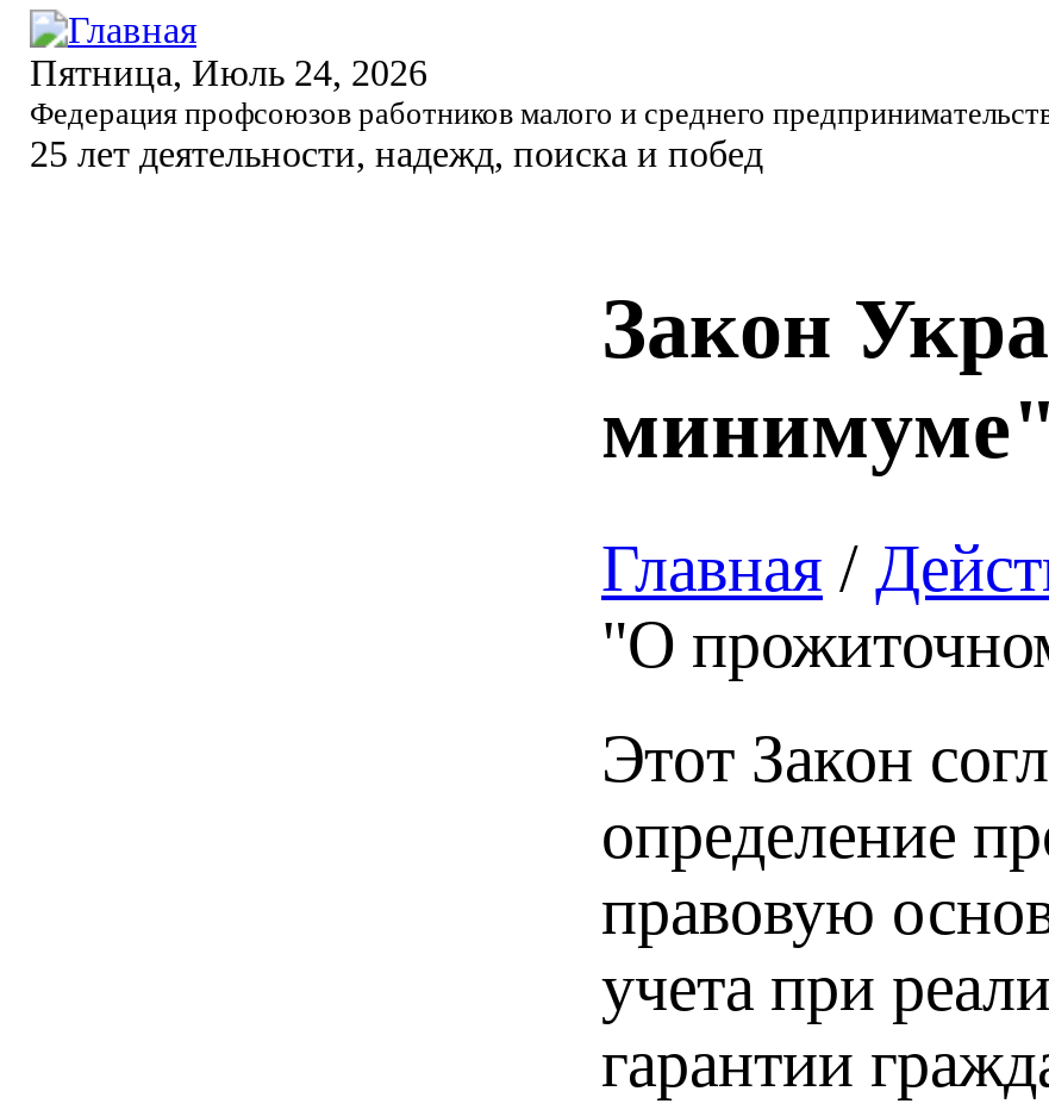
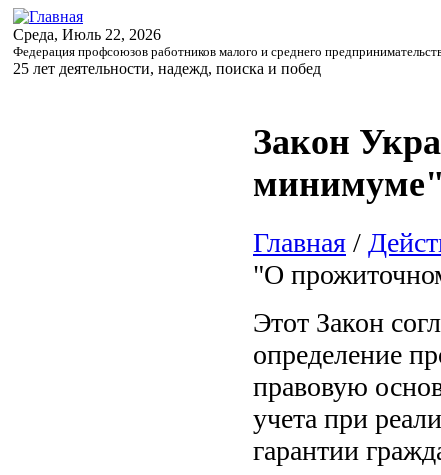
- Пятница, Июль 24, 2026
+ Среда, Июль 22, 2026
